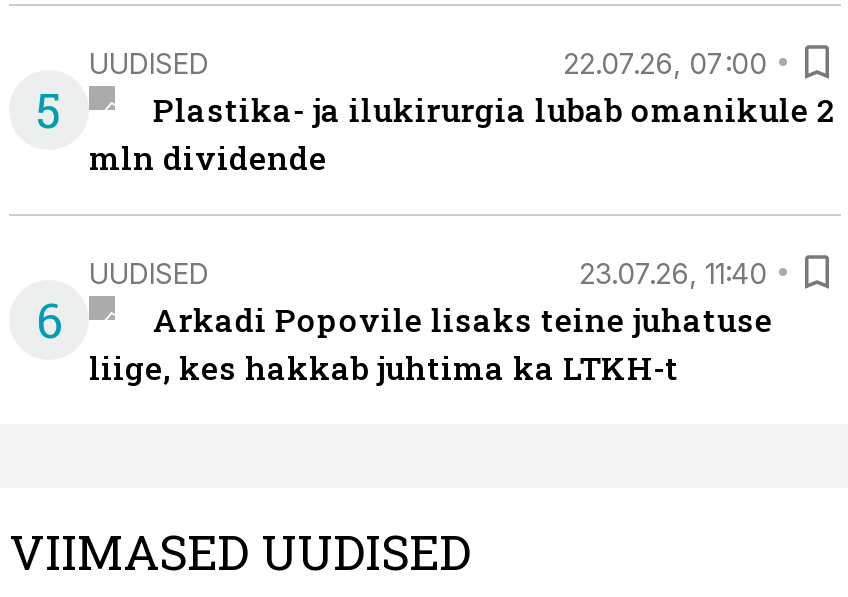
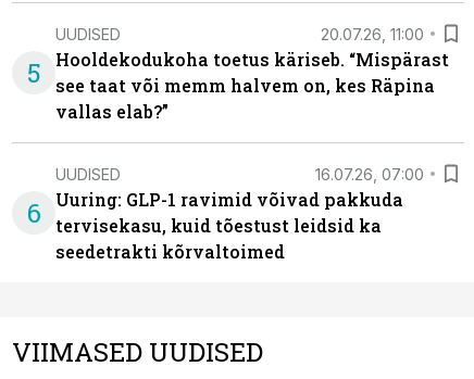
- 22.07.26, 07:00
- Plastika- ja ilukirurgia lubab omanikule 2
- mln dividende
+ 20.07.26, 11:00
+ Hooldekodukoha toetus käriseb. “Mispärast
+ see taat või memm halvem on, kes Räpina
+ vallas elab?”

- 23.07.26, 11:40
- Arkadi Popovile lisaks teine juhatuse
- liige, kes hakkab juhtima ka LTKH-t
+ 16.07.26, 07:00
+ Uuring: GLP-1 ravimid võivad pakkuda
+ tervisekasu, kuid tõestust leidsid ka
+ seedetrakti kõrvaltoimed
